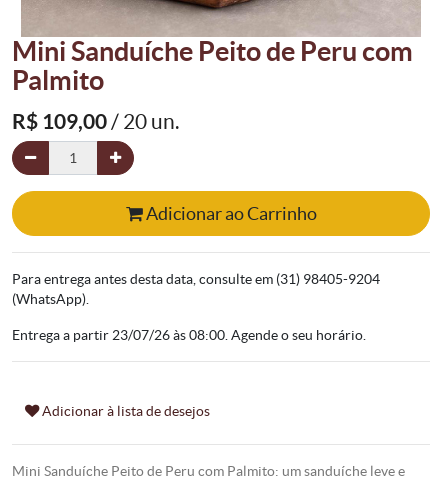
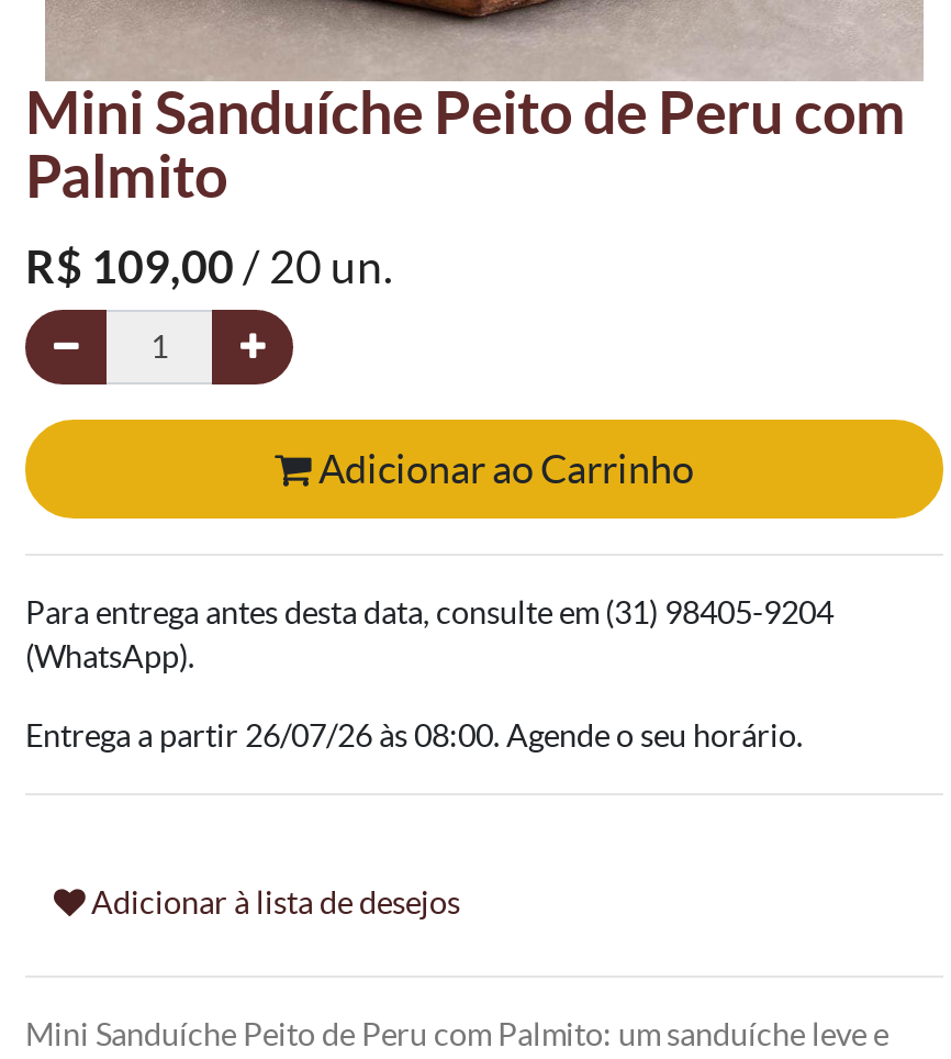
- Entrega a partir 23/07/26 às 08:00. Agende o seu horário.
+ Entrega a partir 26/07/26 às 08:00. Agende o seu horário.
